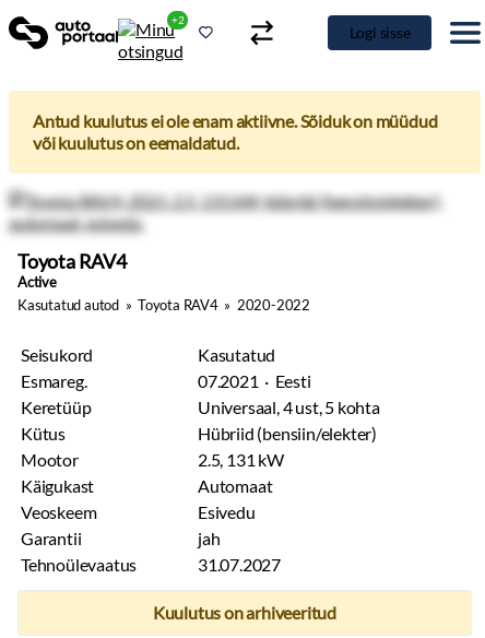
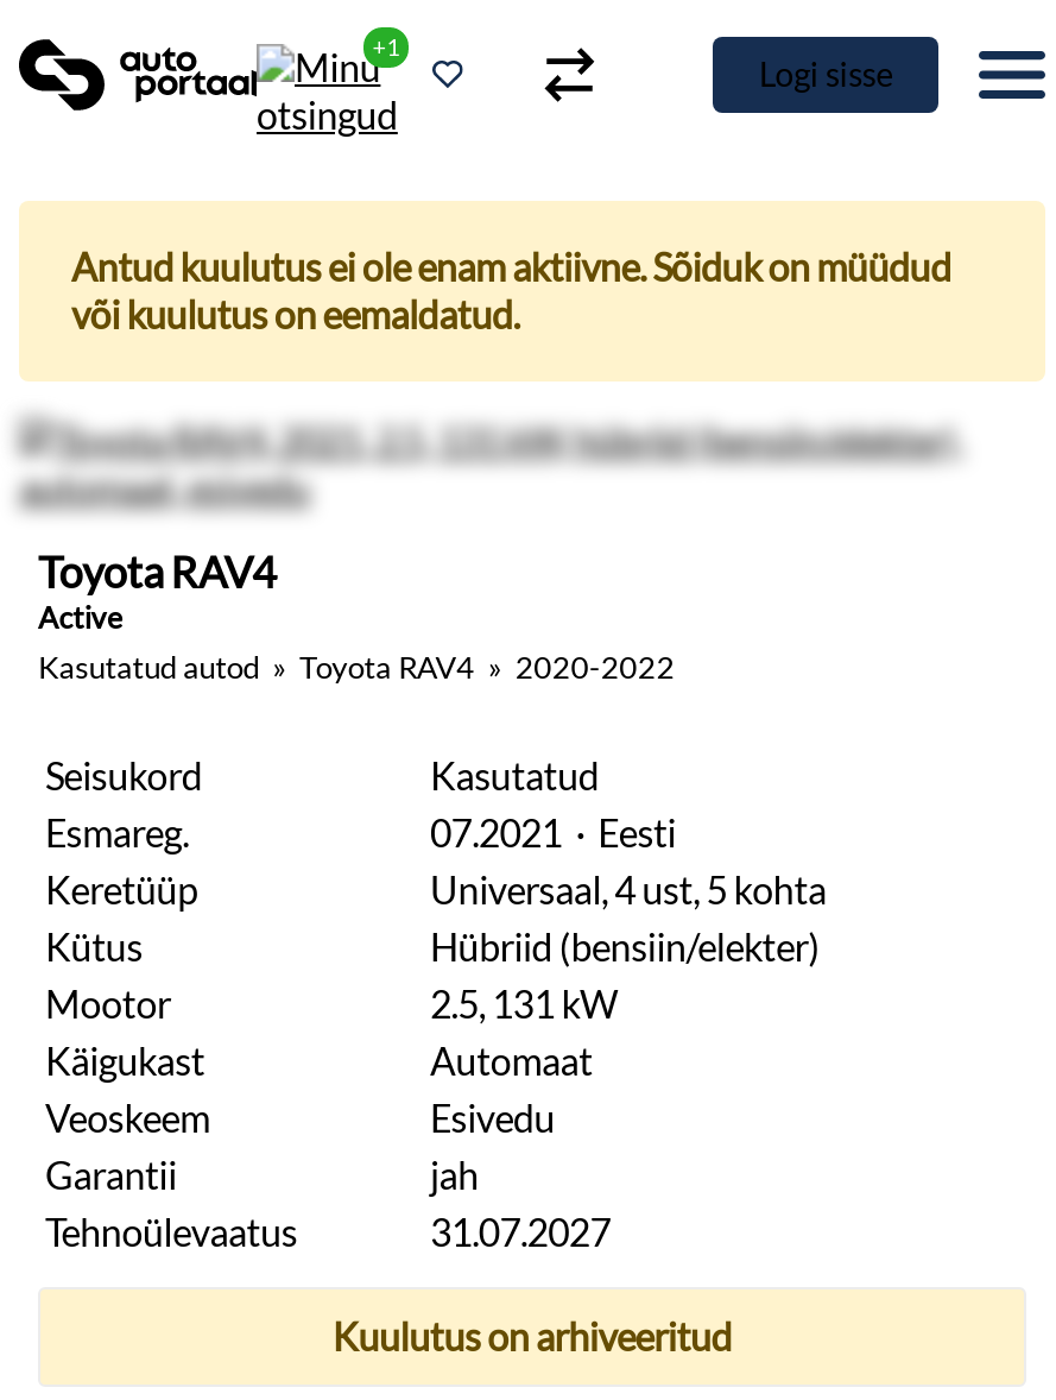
- +2
+ +1
